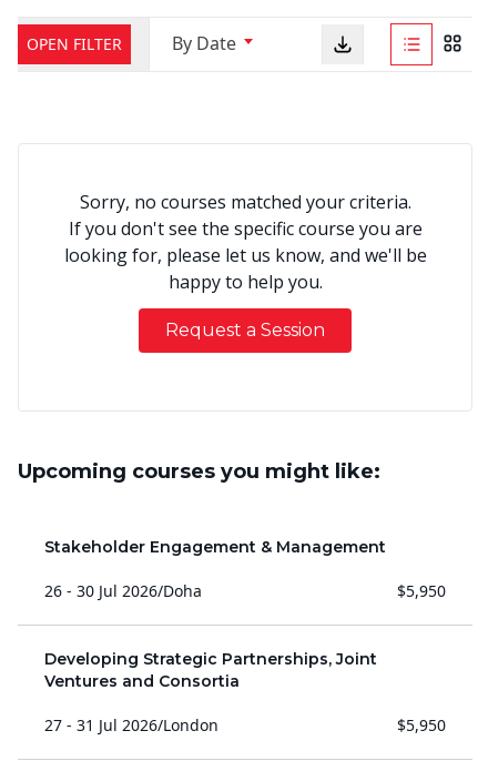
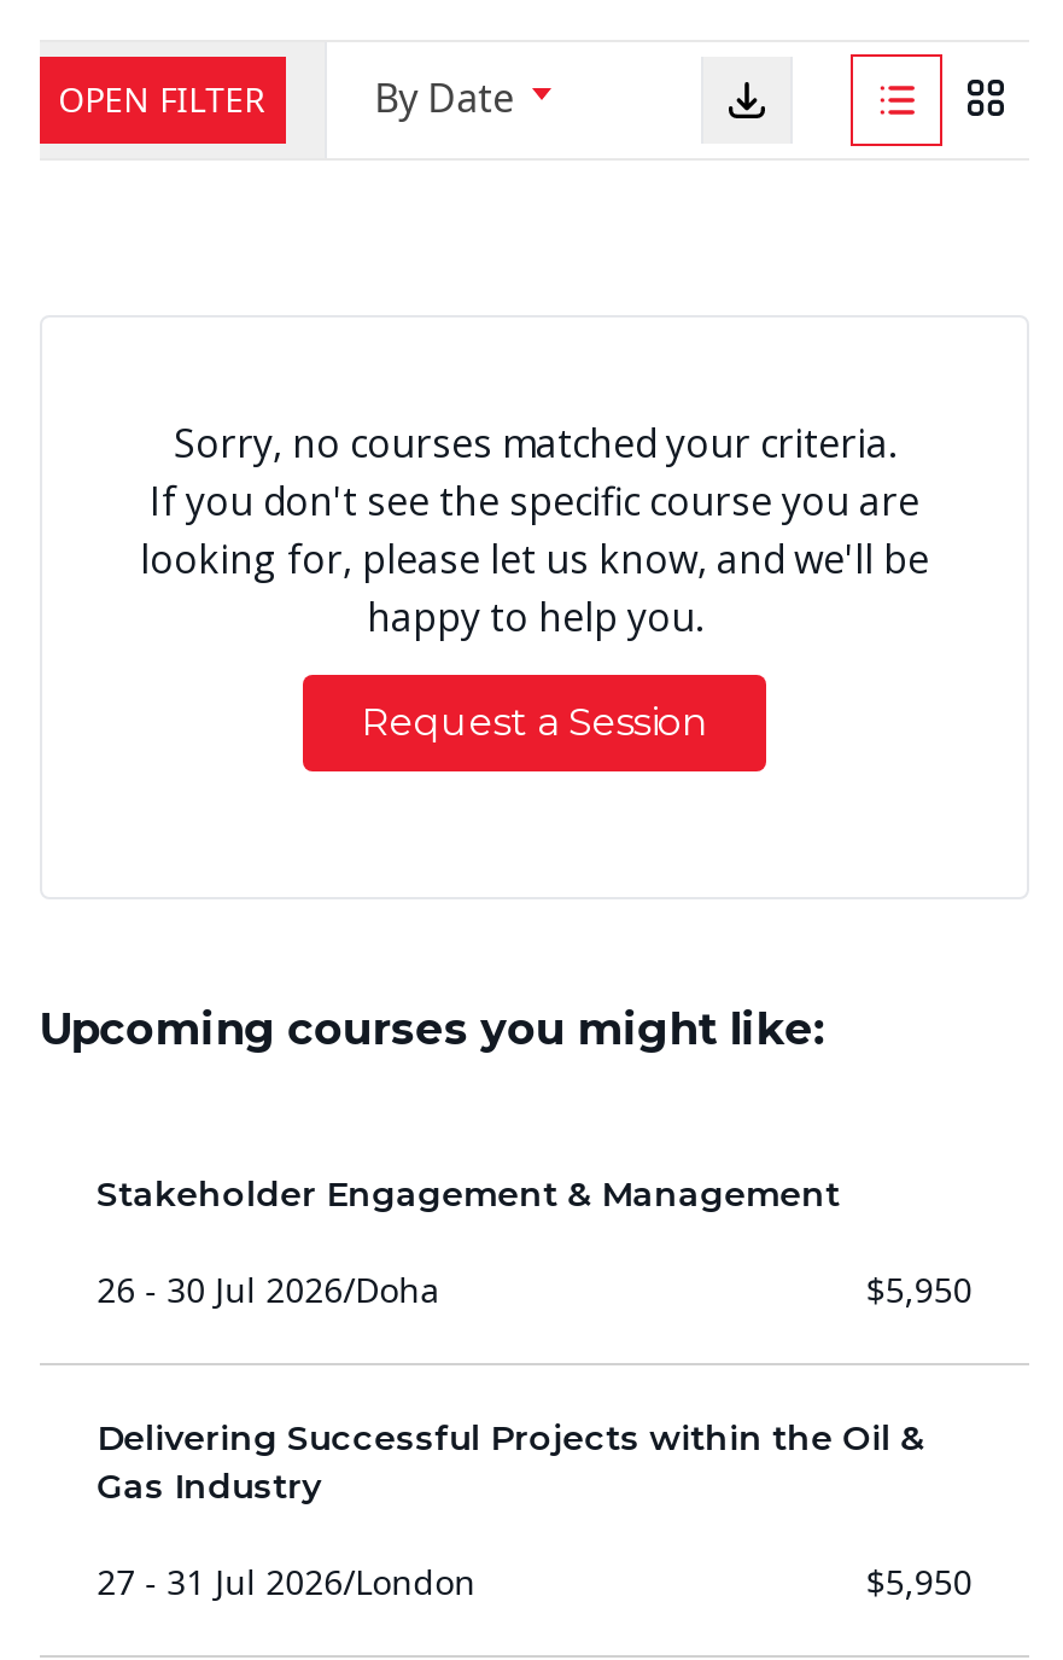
- Developing Strategic Partnerships, Joint
- Ventures and Consortia
+ Delivering Successful Projects within the Oil &
+ Gas Industry
